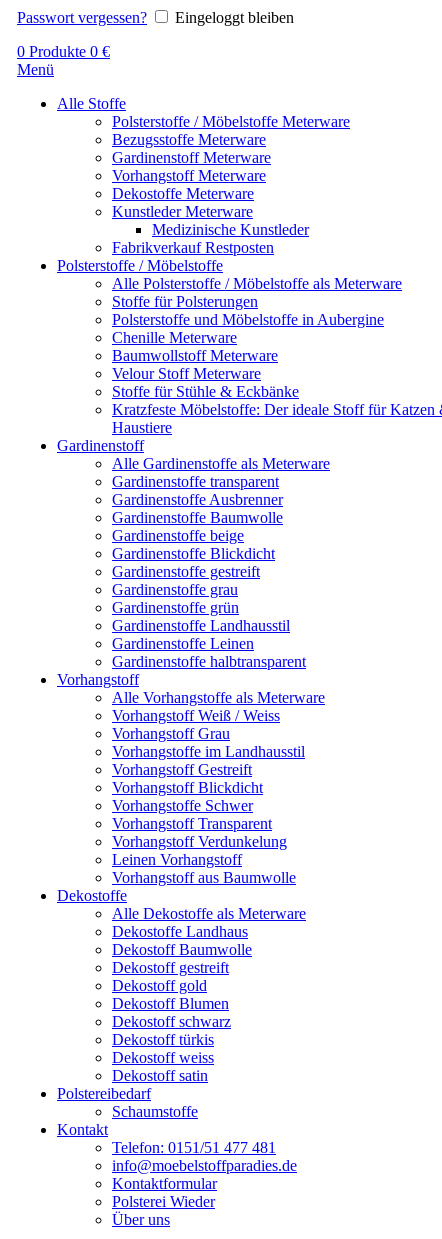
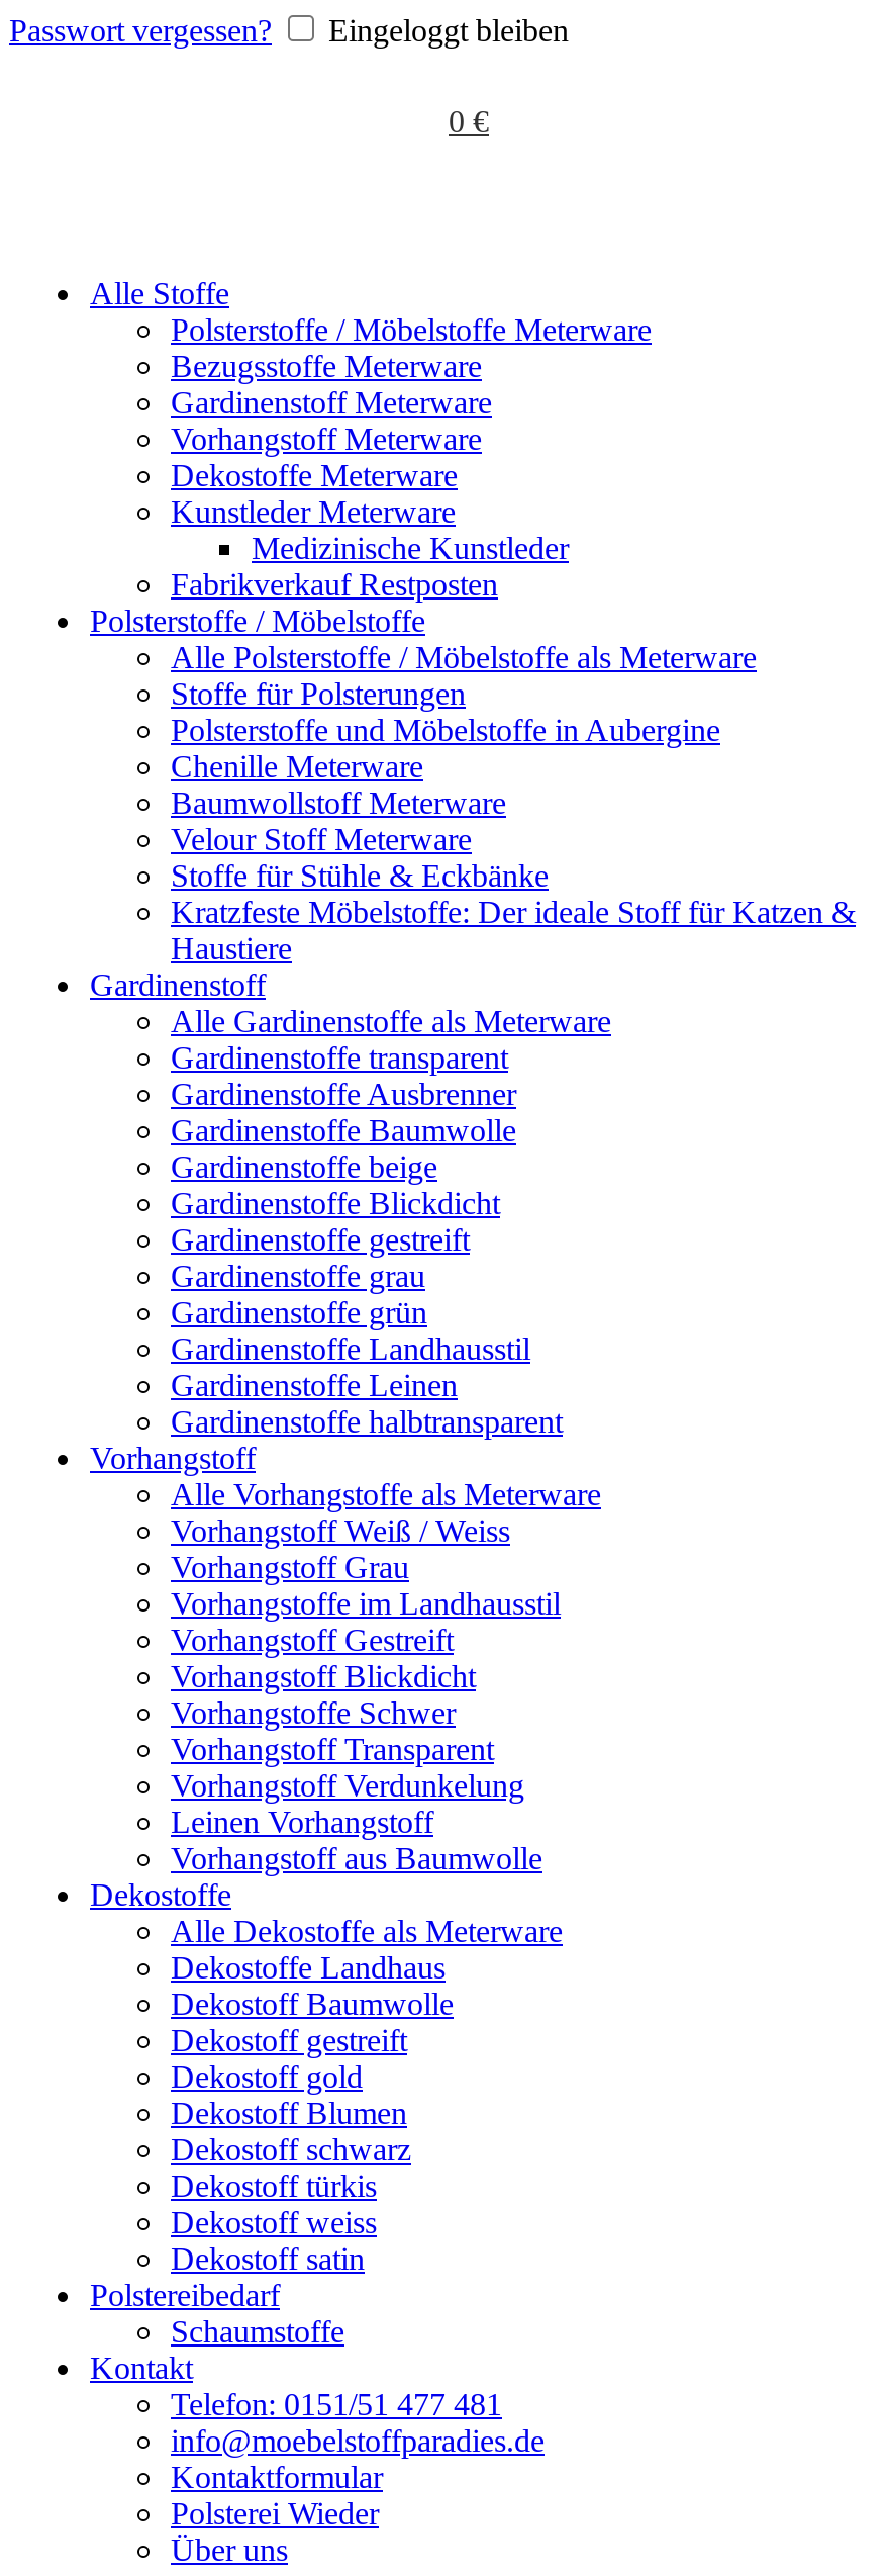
- 0 Produkte 0 €
- Menü
+ 0 €
